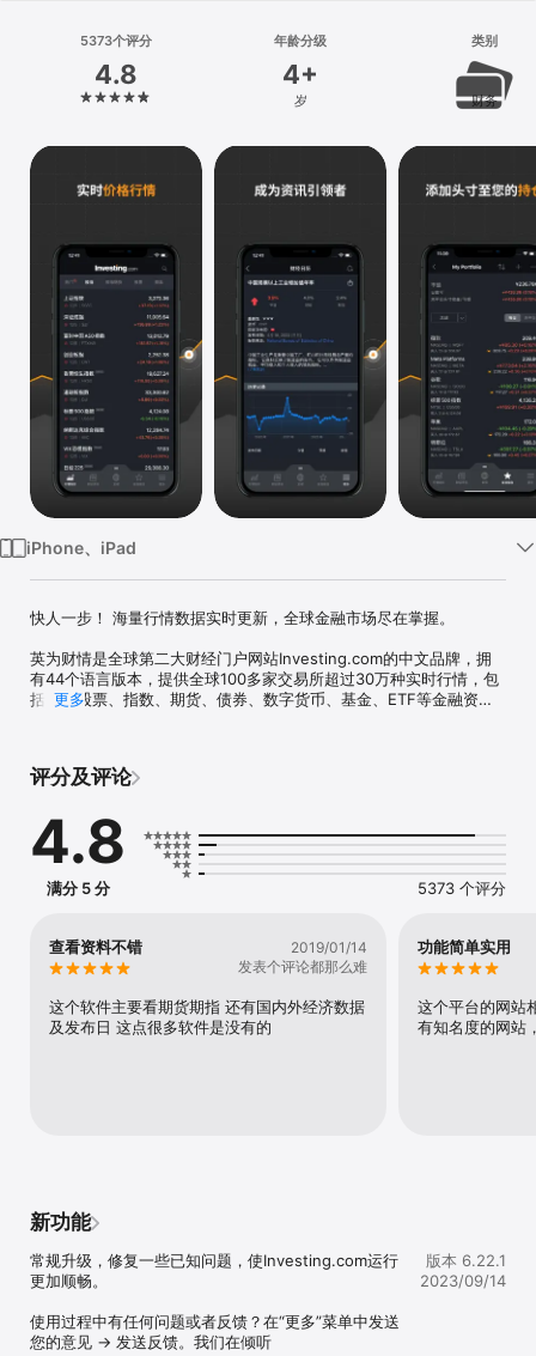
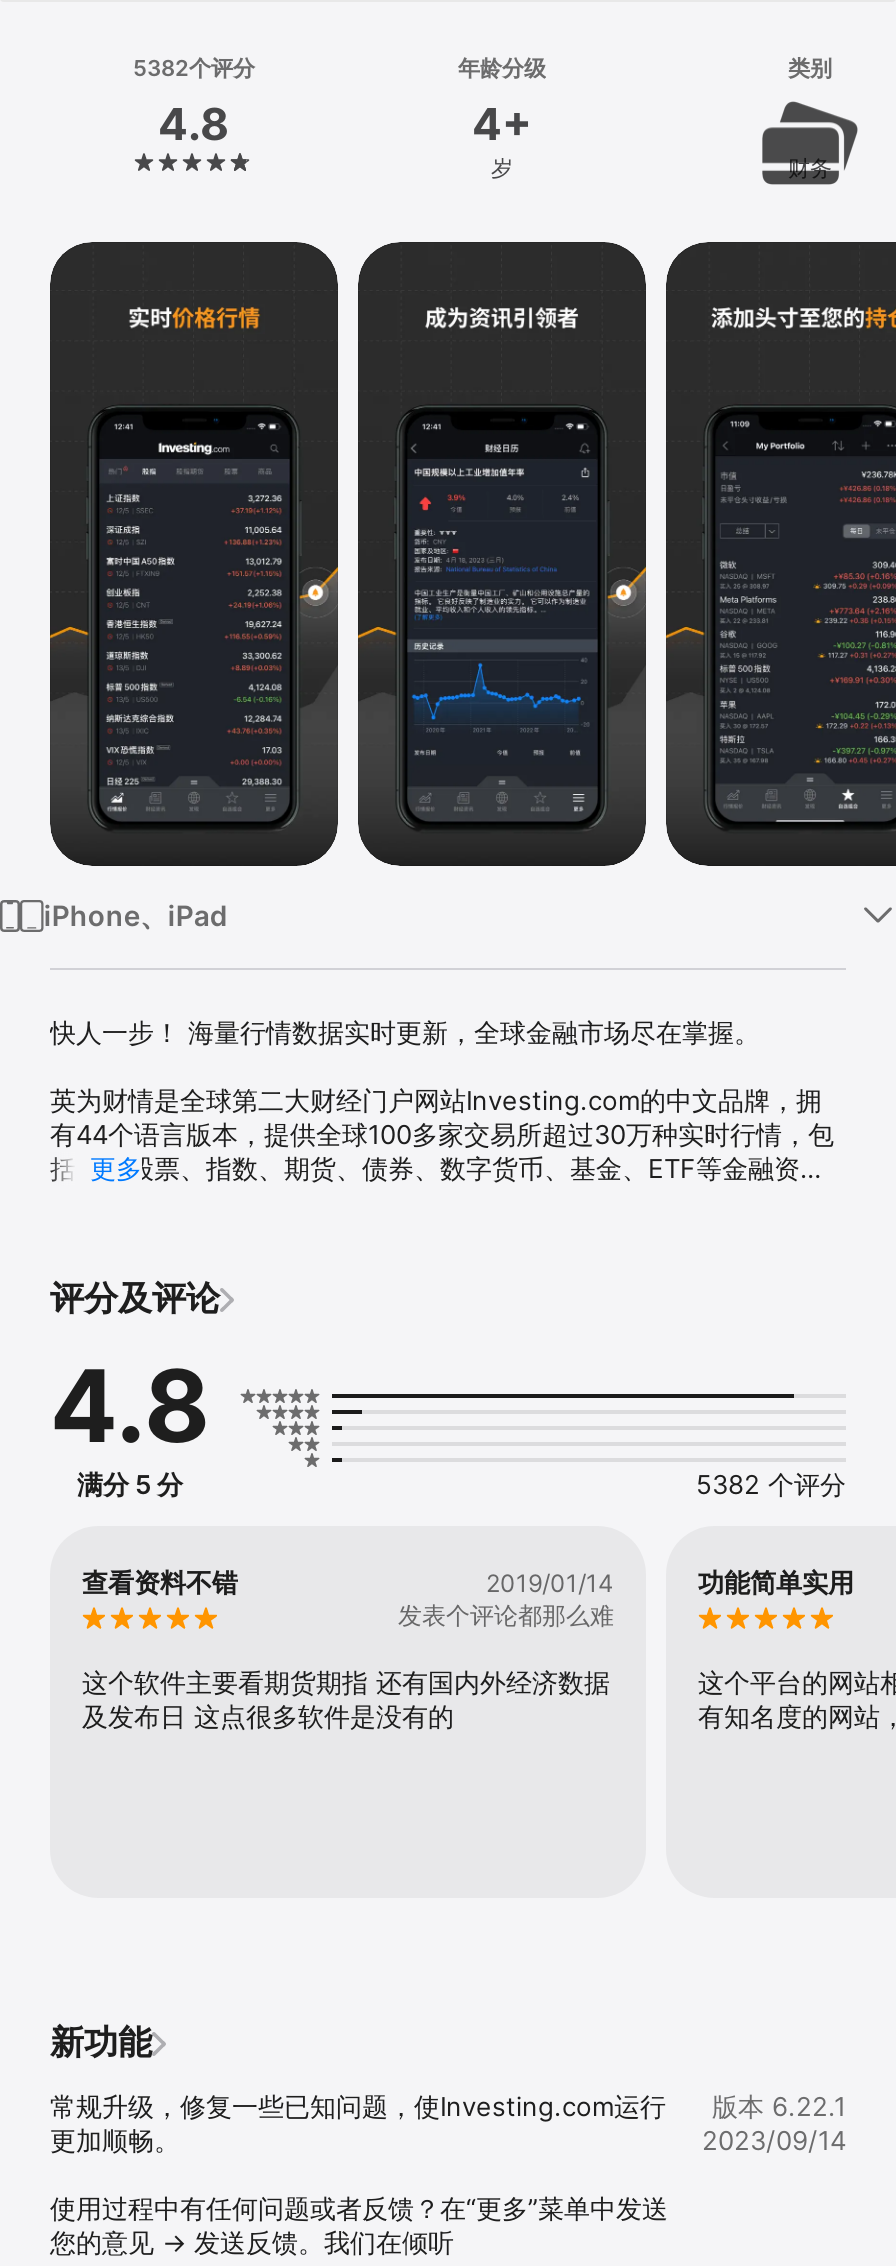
- 5373个评分
+ 5382个评分

- 5373 个评分
+ 5382 个评分
